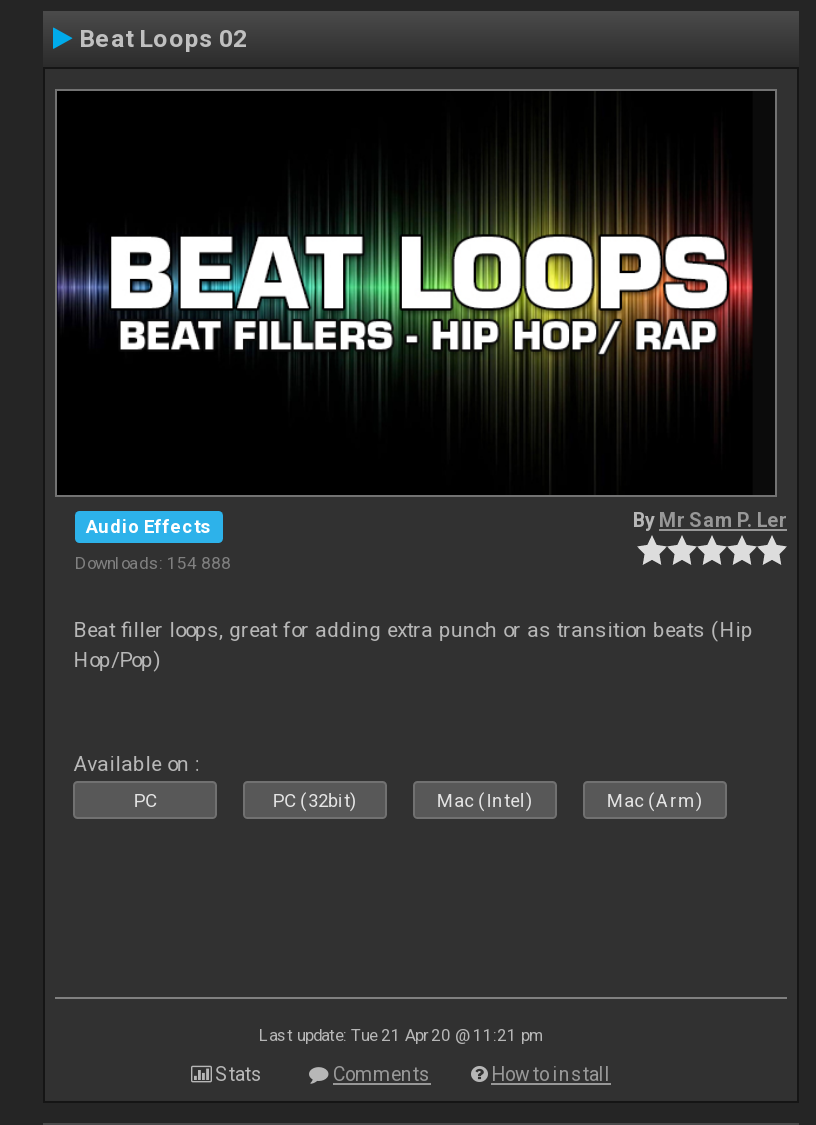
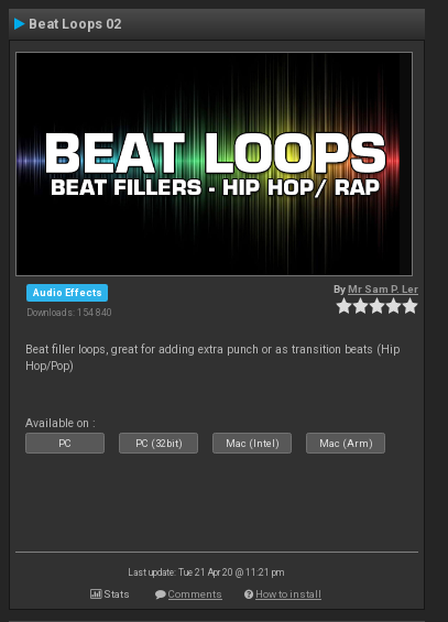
- Downloads: 154 888
+ Downloads: 154 840
